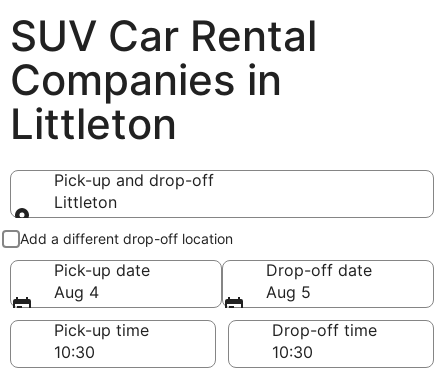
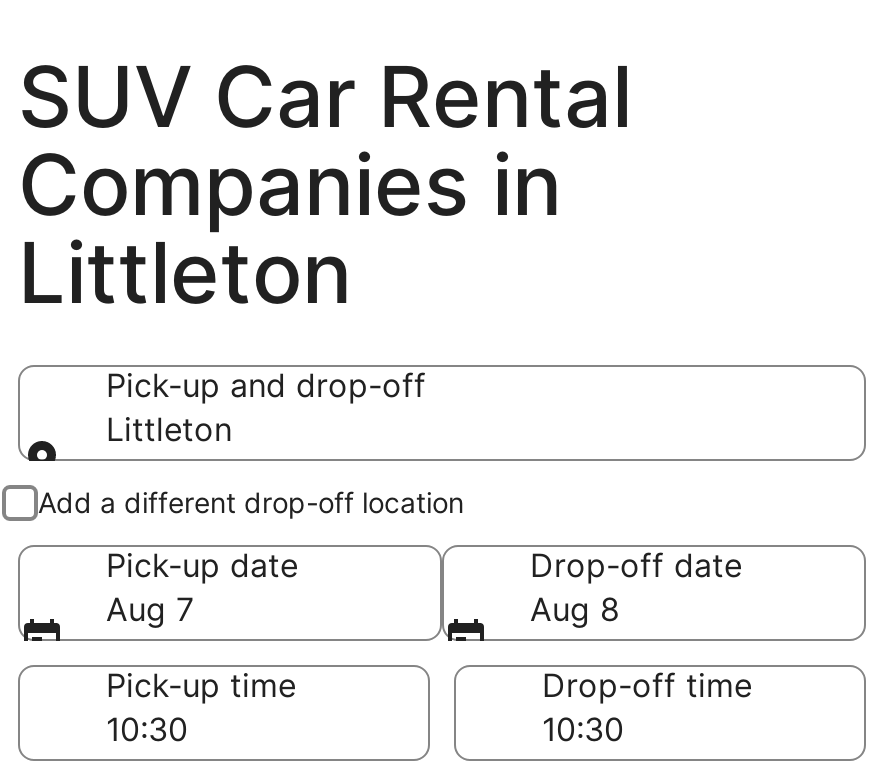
- Aug 4
+ Aug 7

- Aug 5
+ Aug 8
